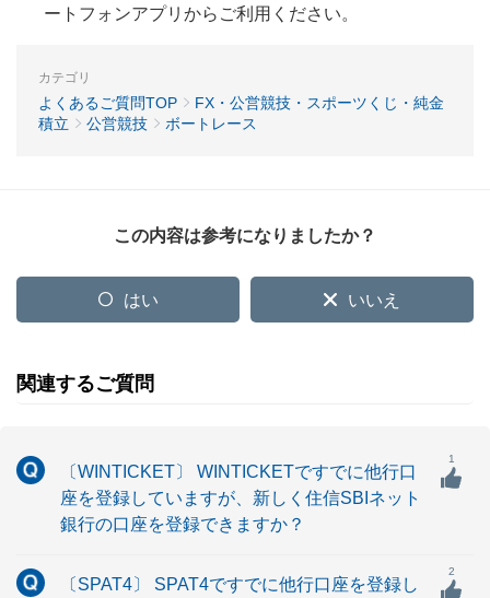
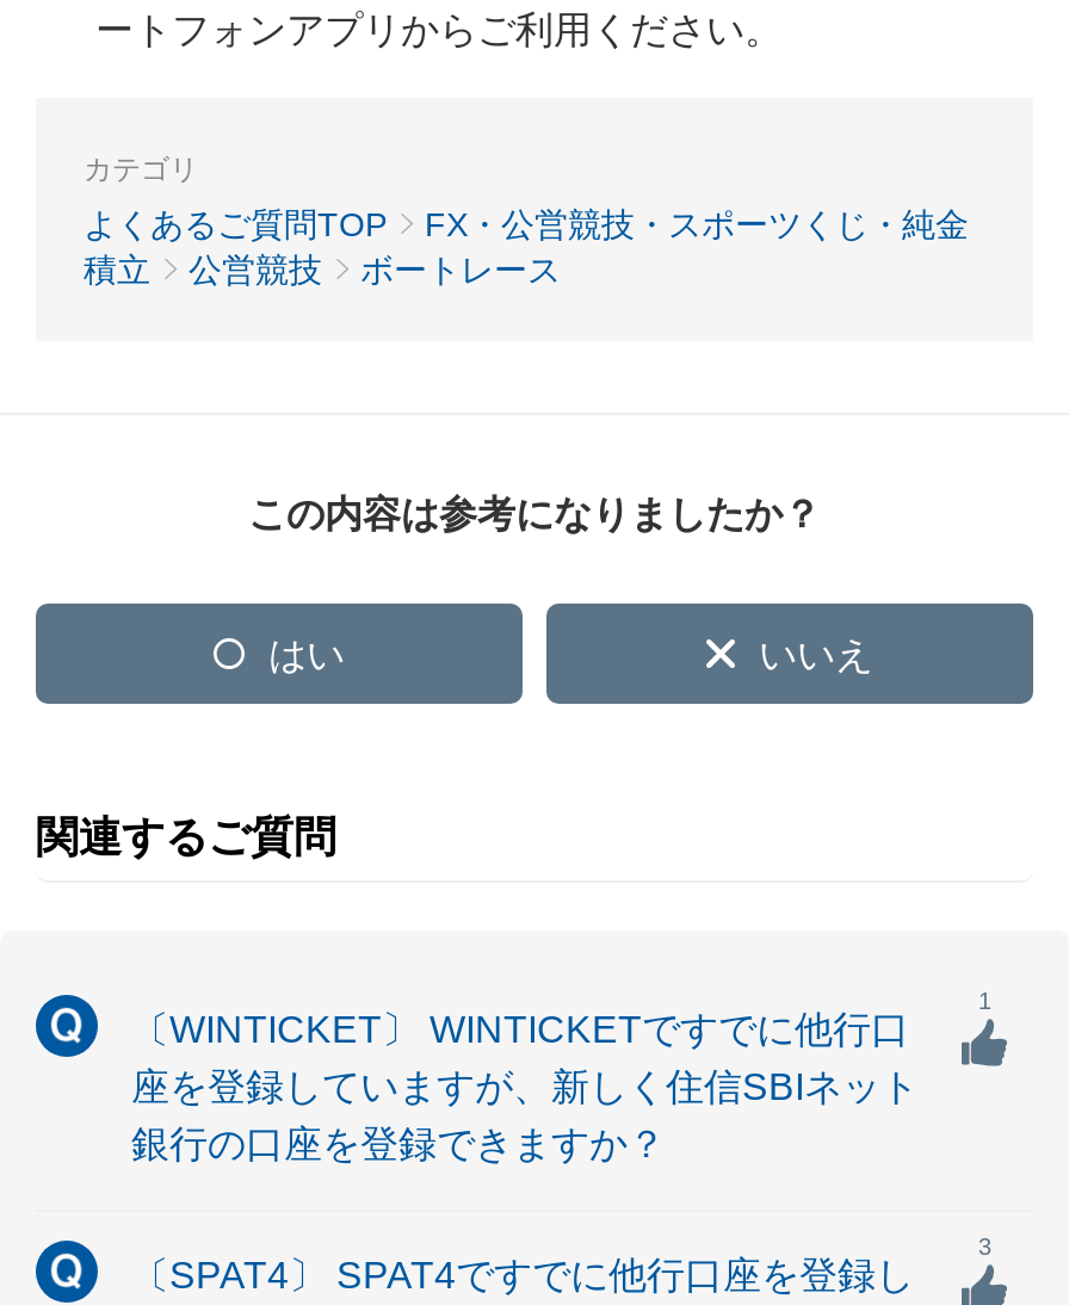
- 2
+ 3
